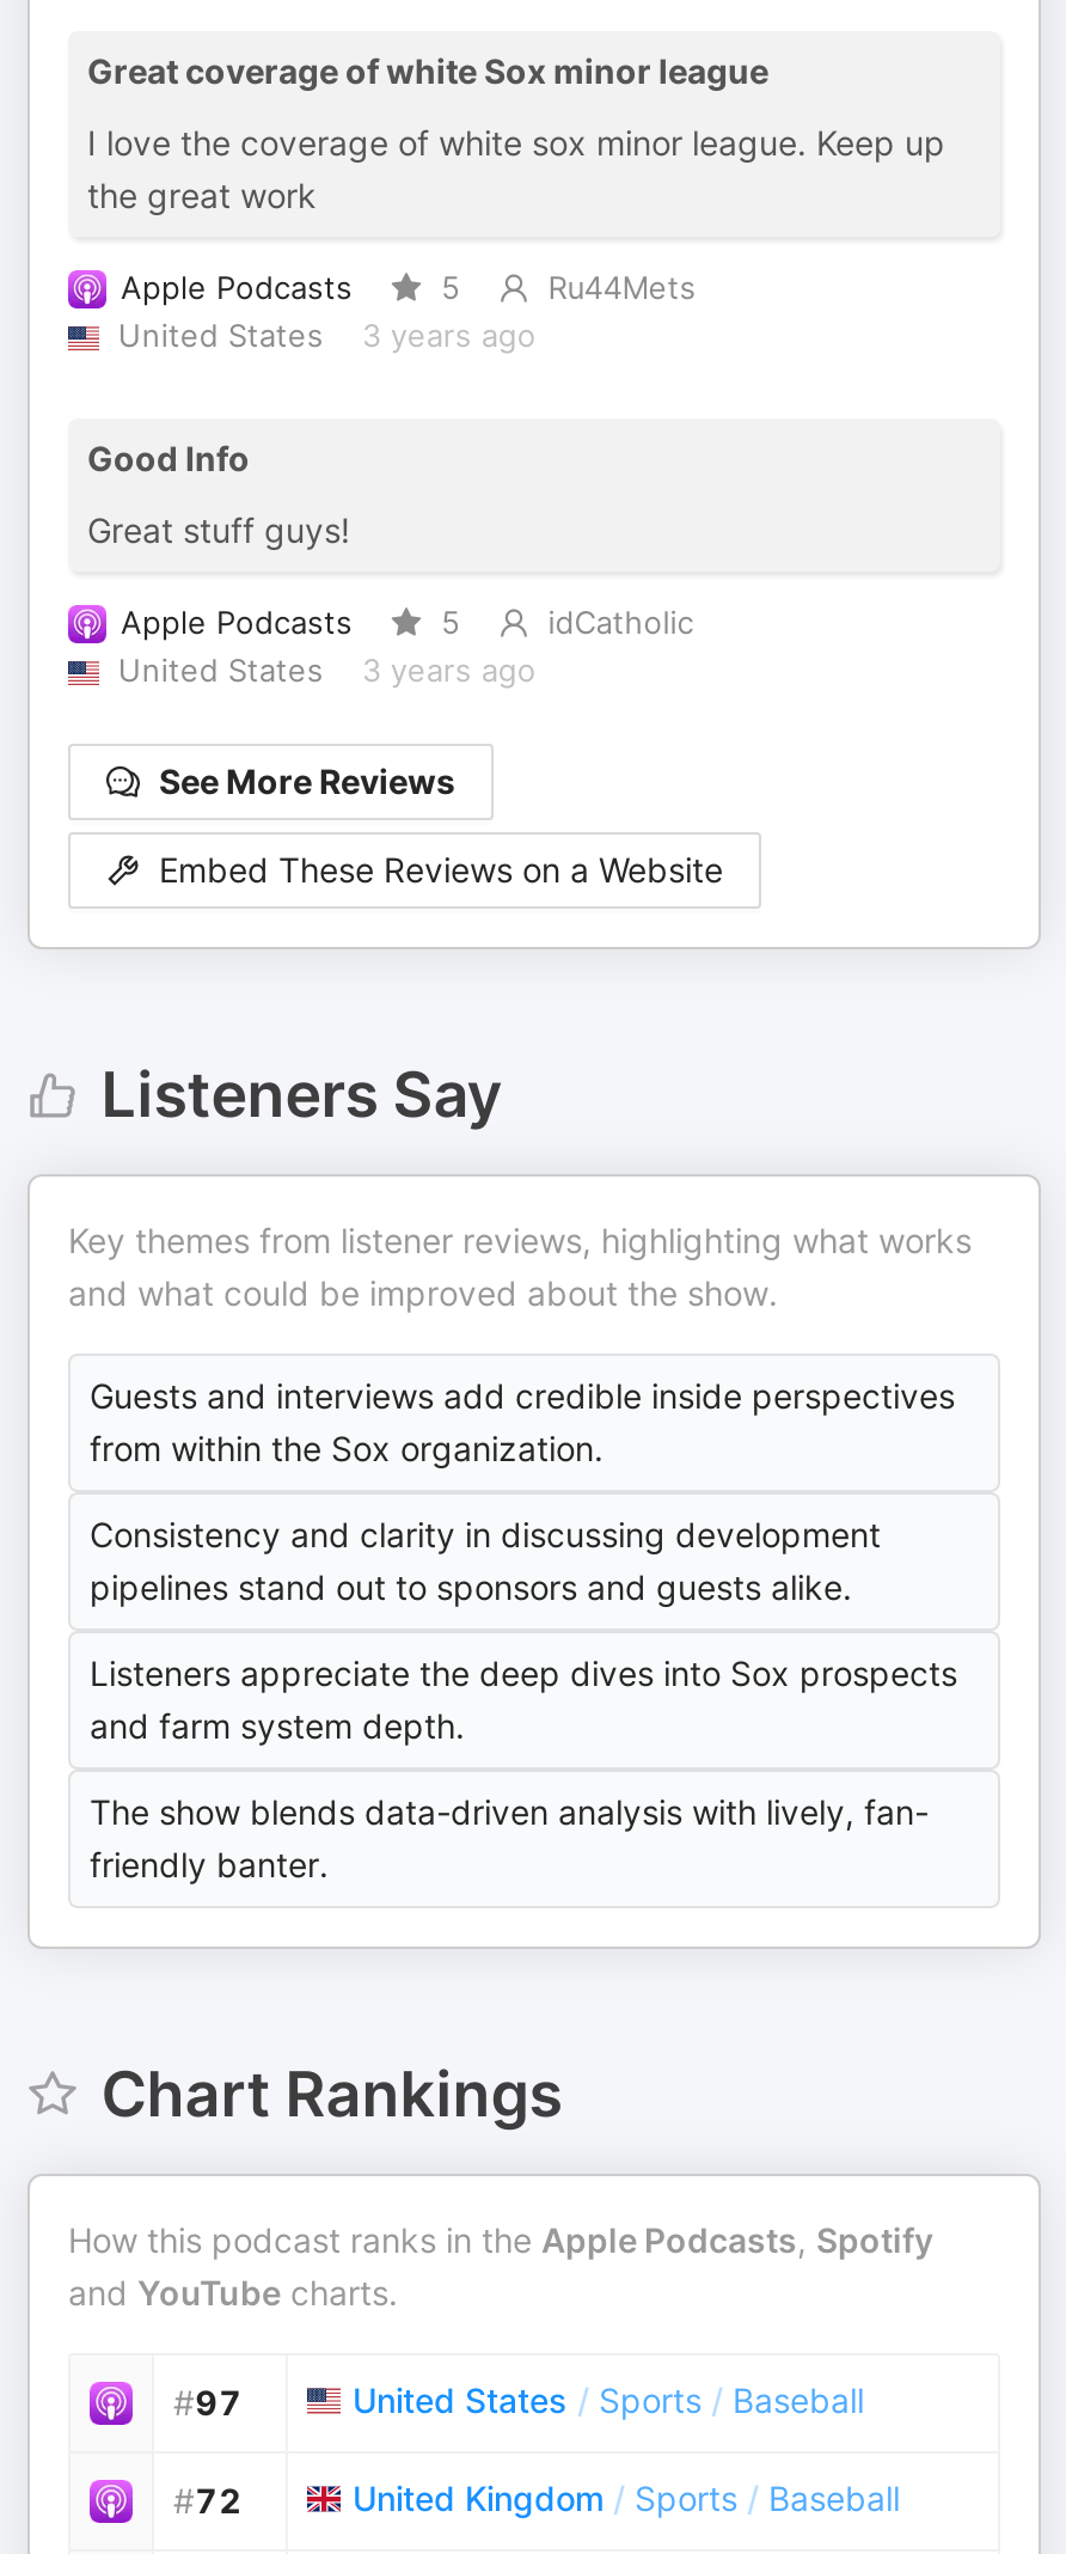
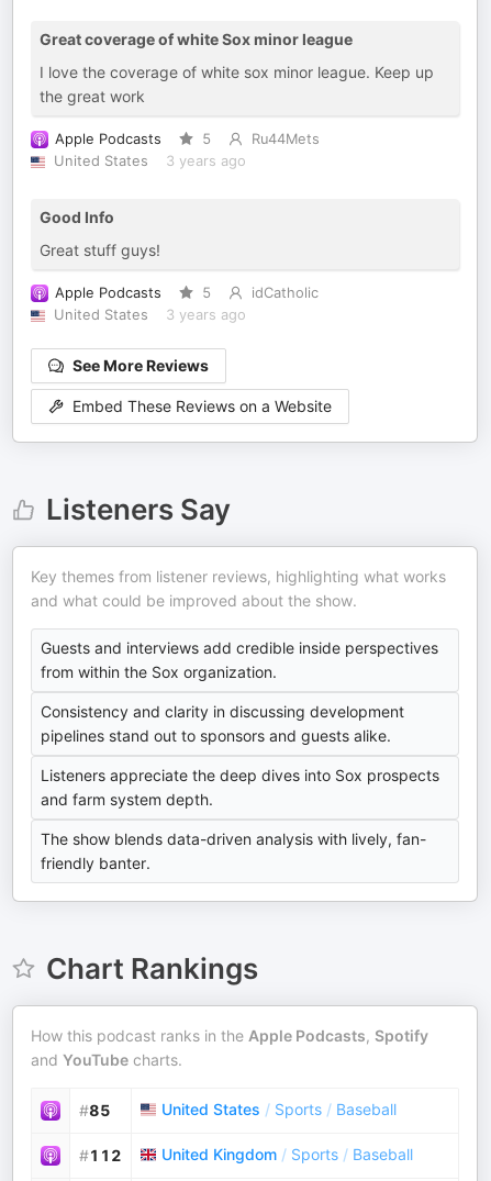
- #97
+ #85

- #72
+ #112
